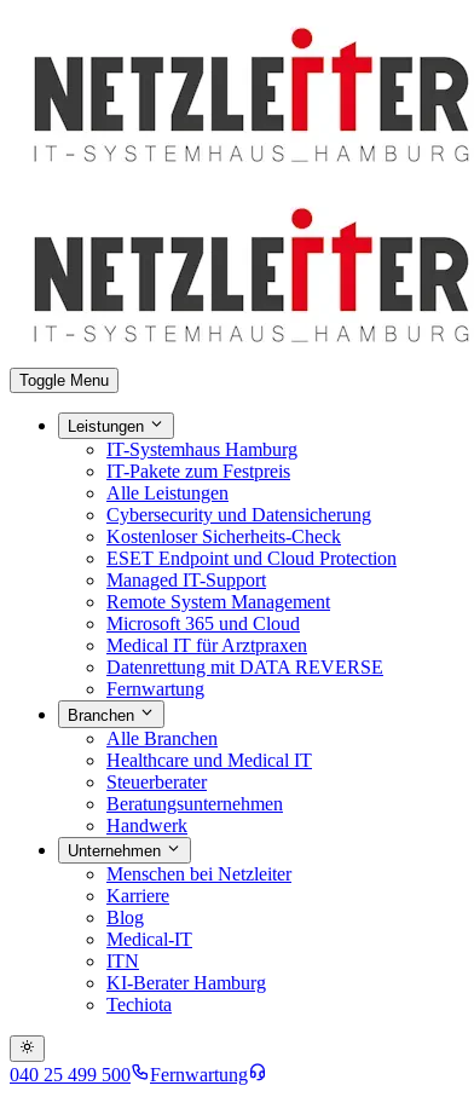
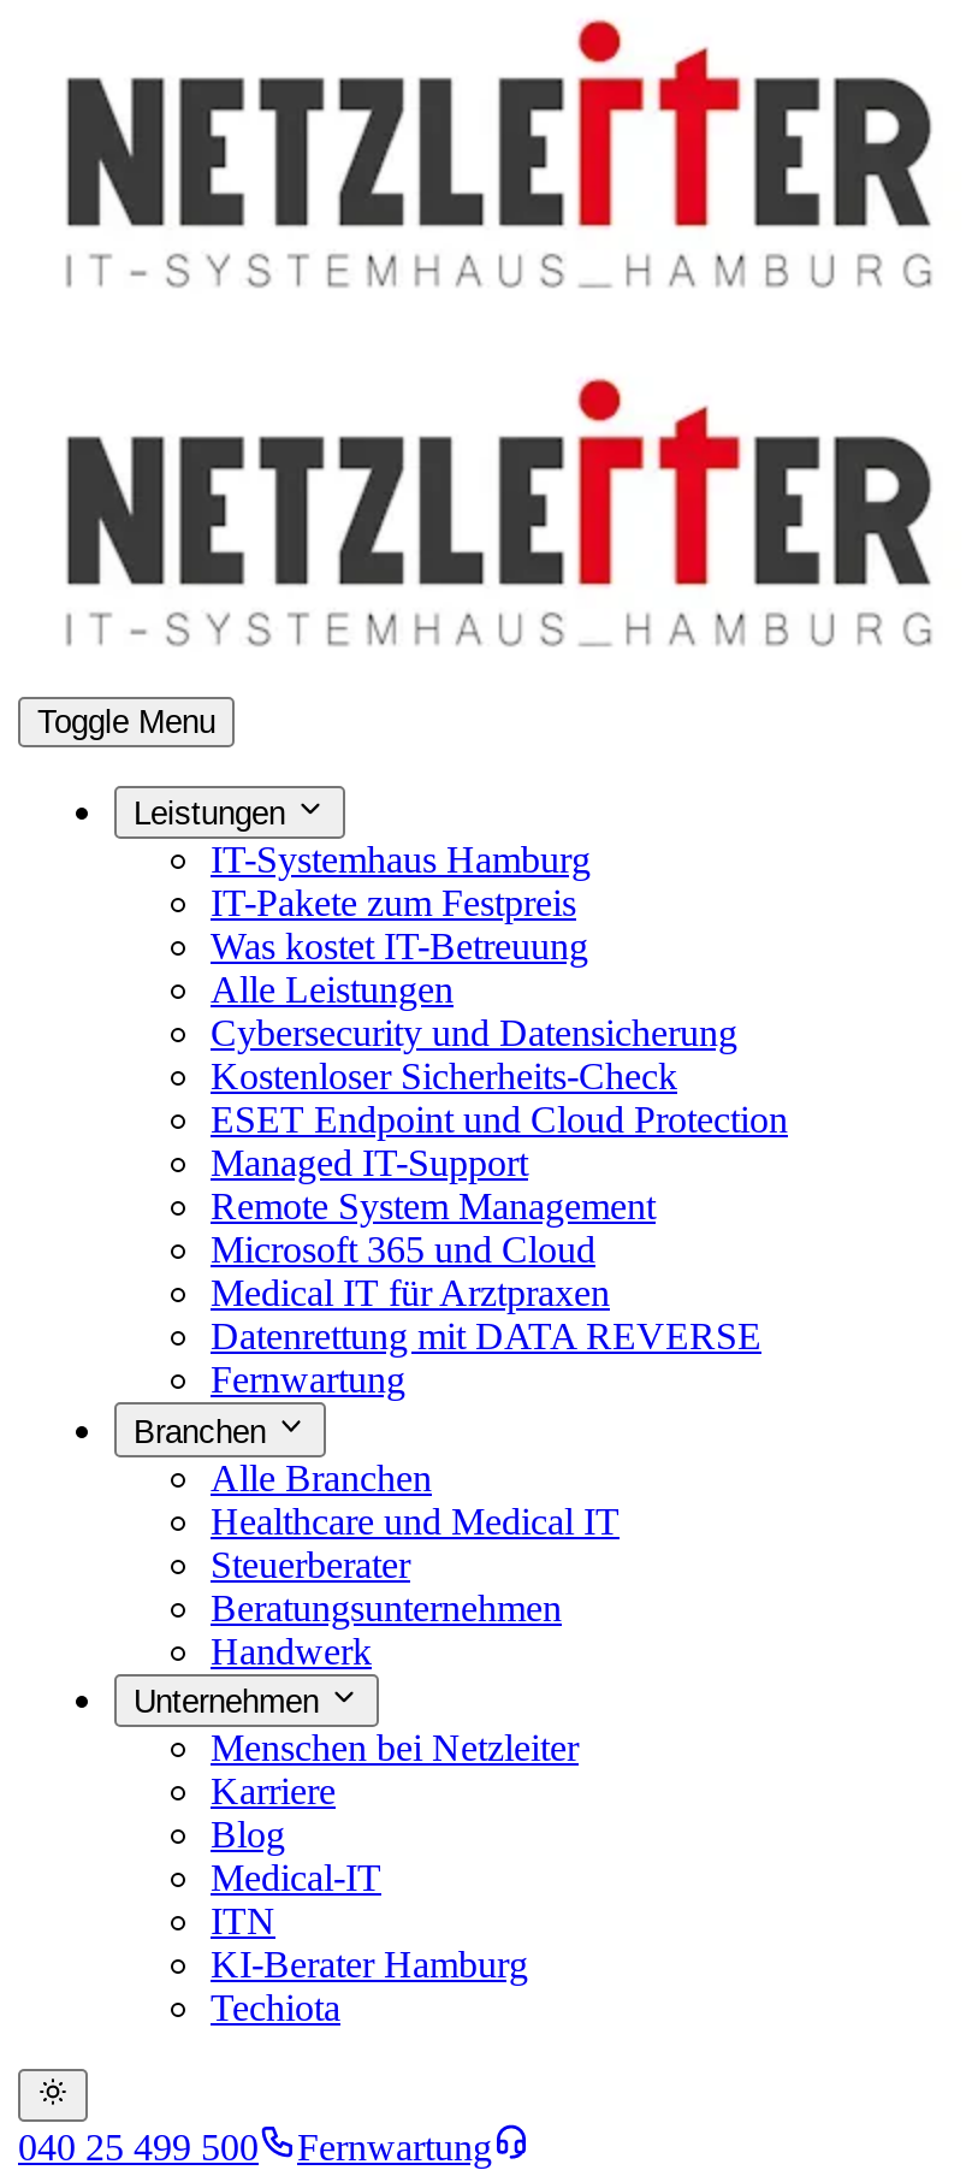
+ Was kostet IT-Betreuung
